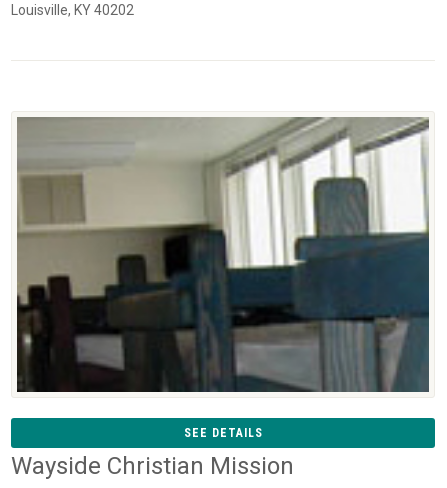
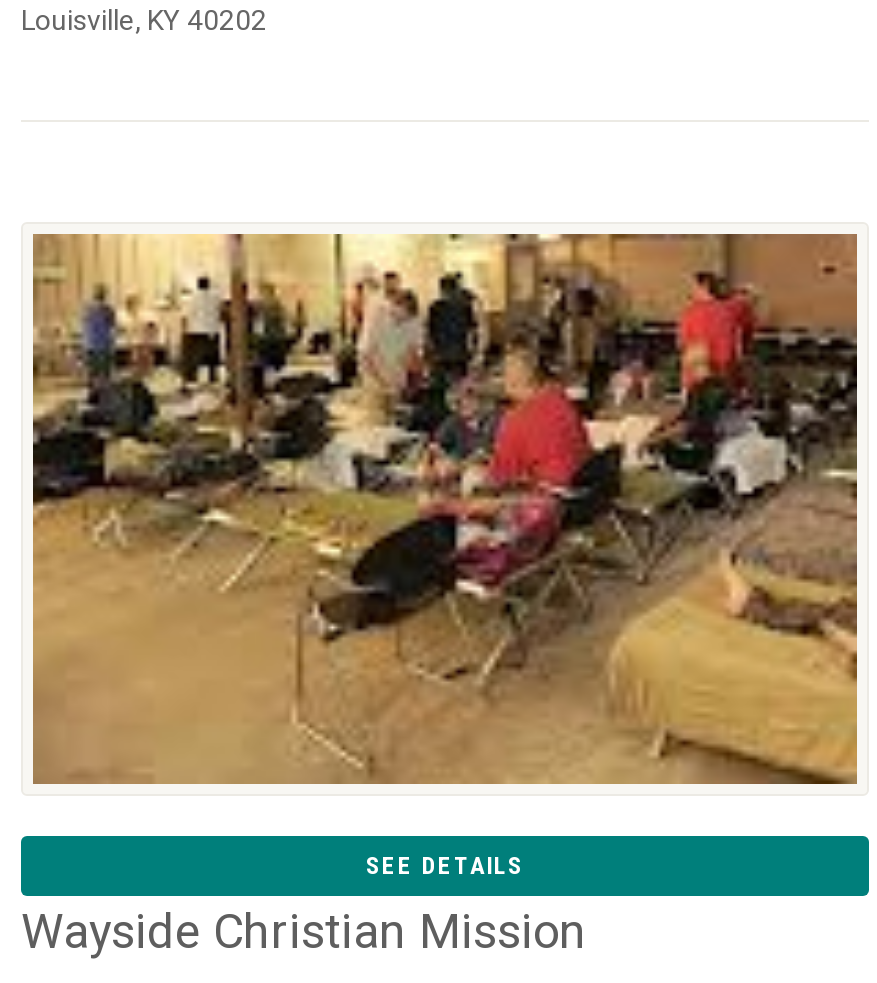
- [image]
+ [image]
